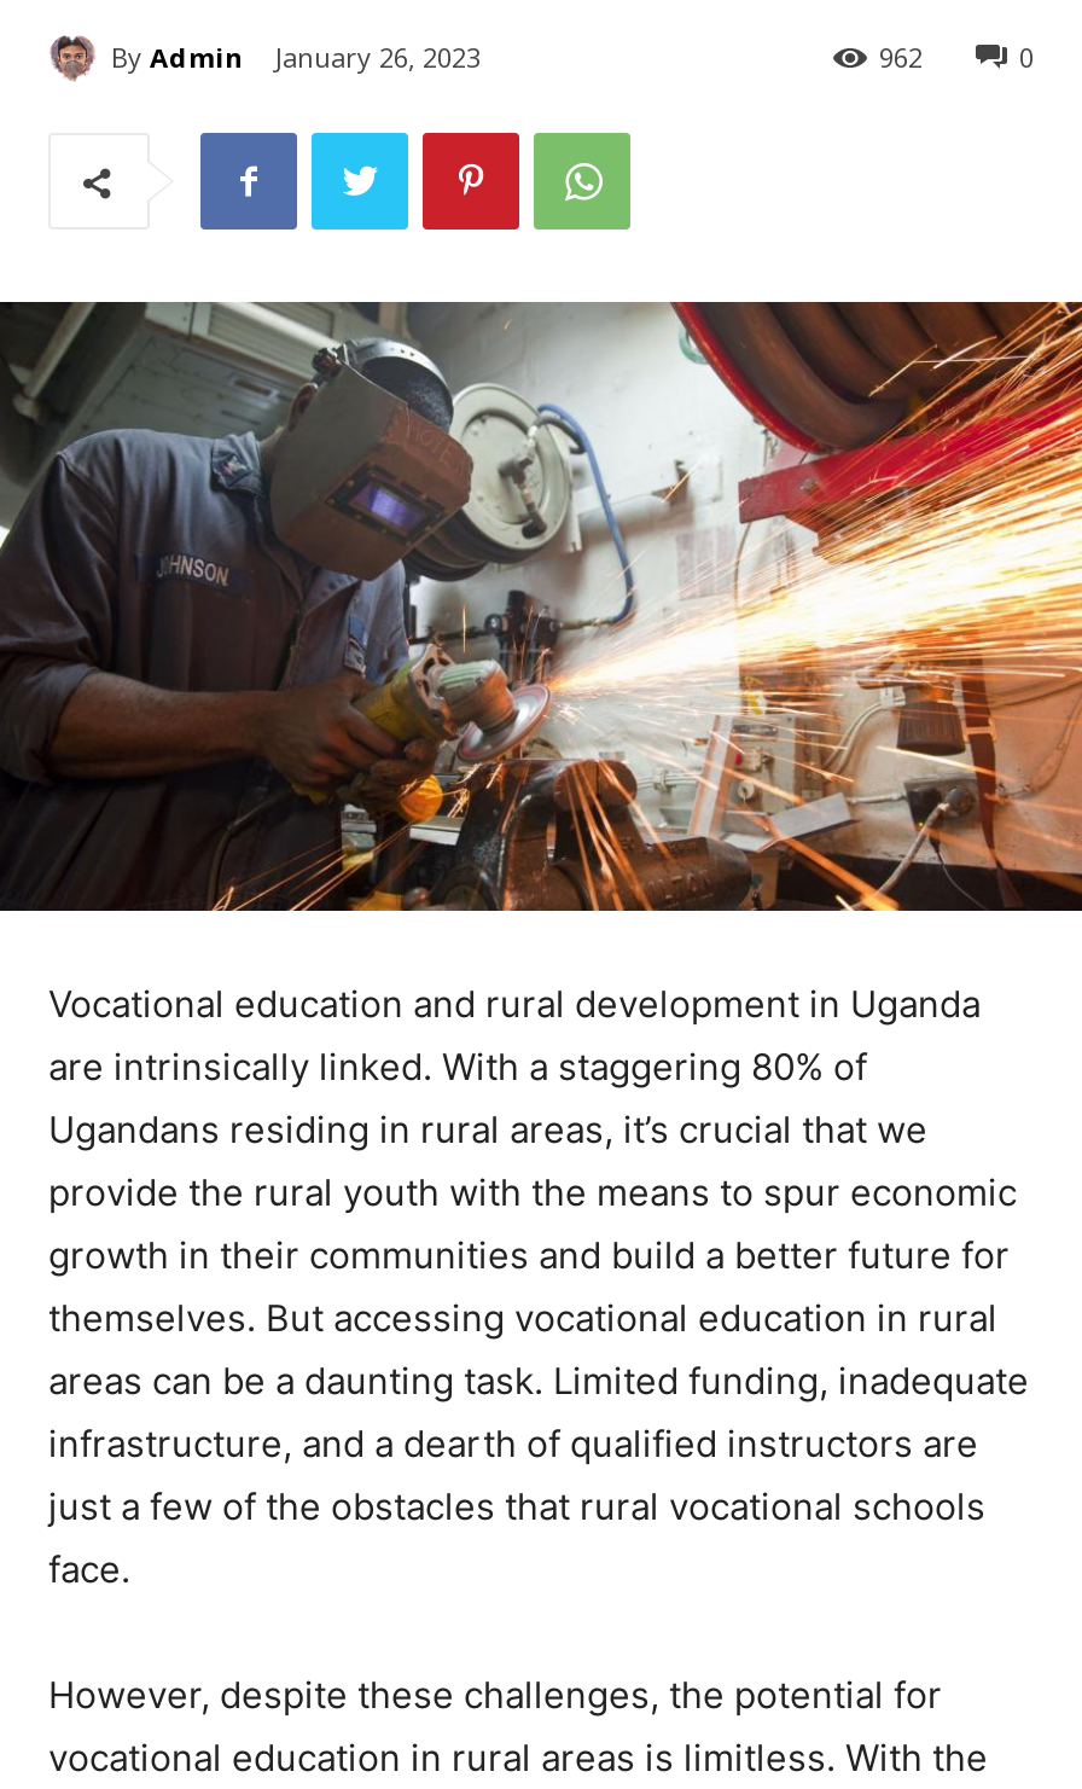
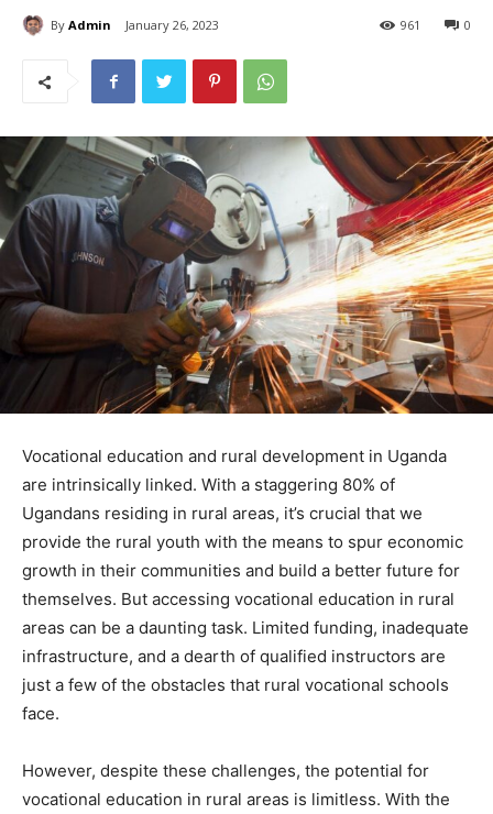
- 962
+ 961
